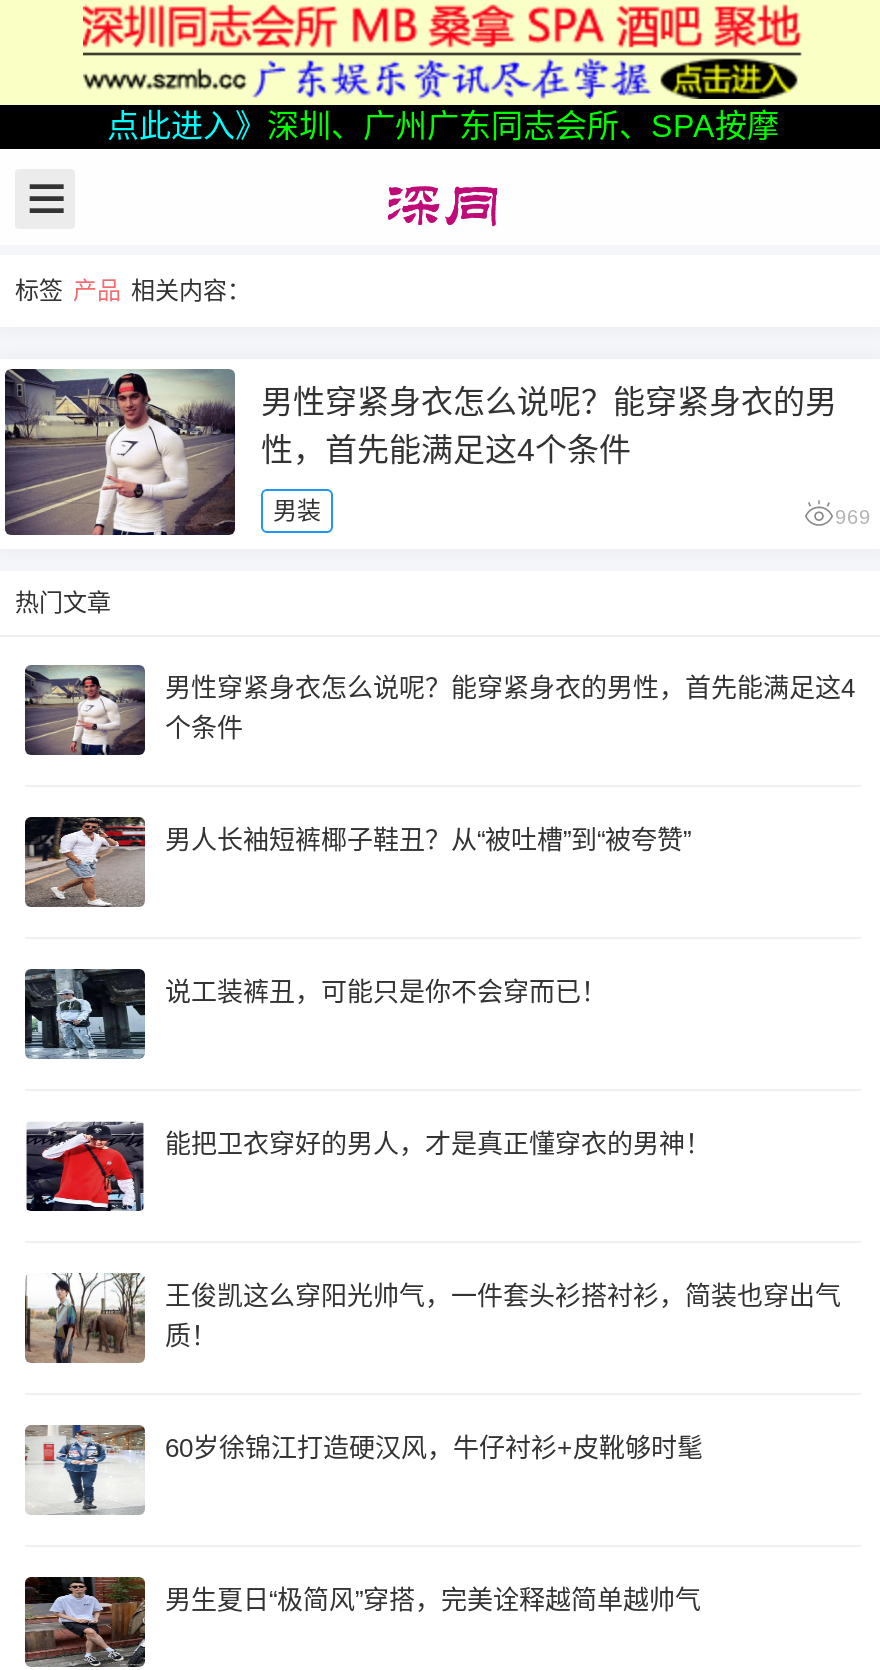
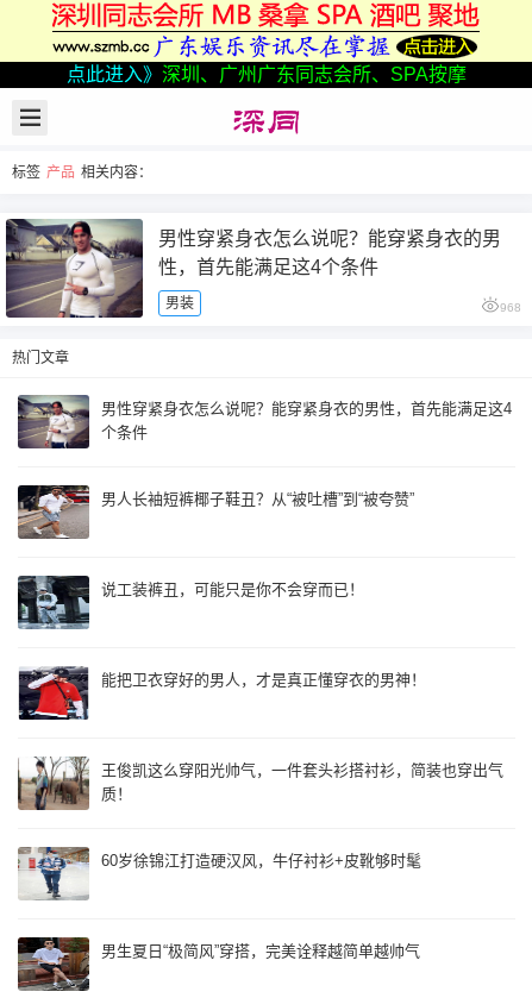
- 969
+ 968
